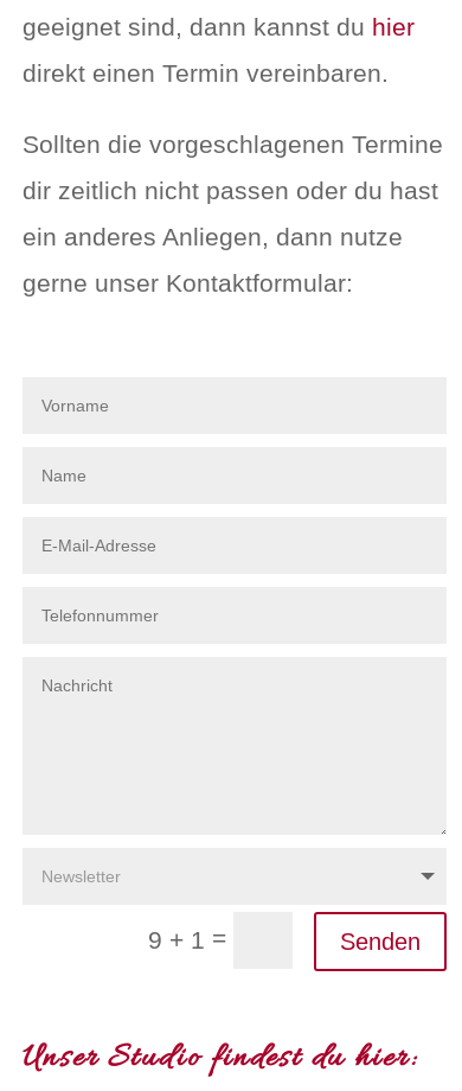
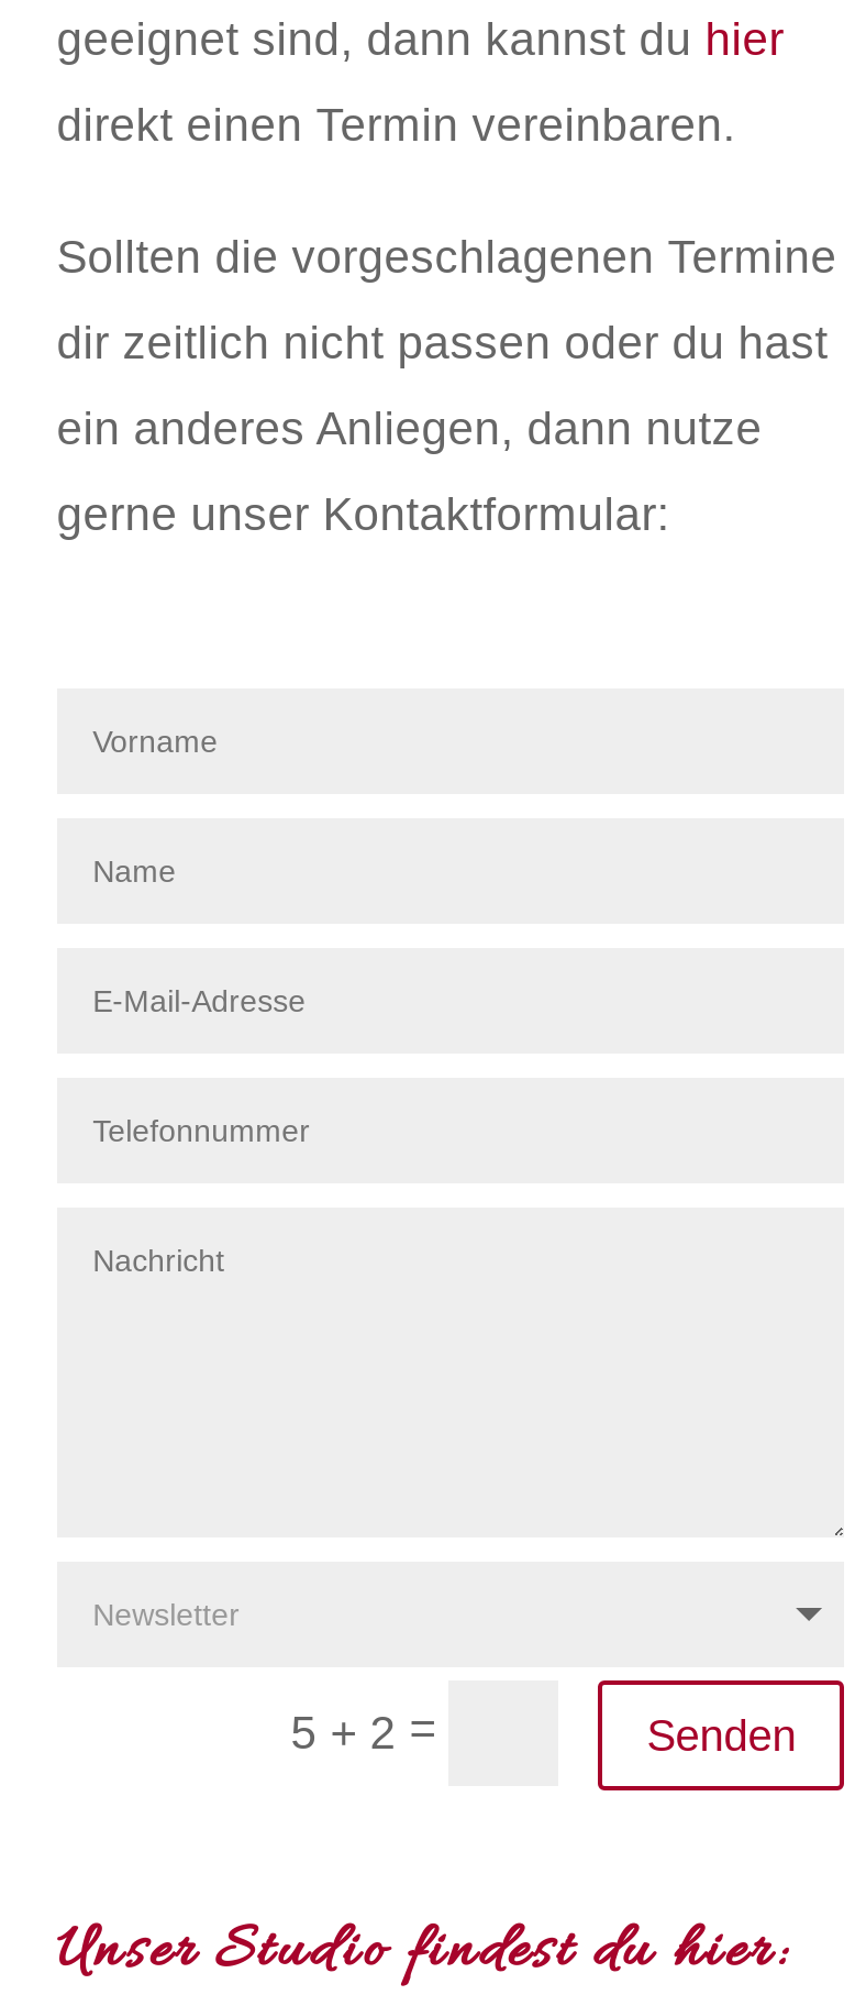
- 9 + 1 =
+ 5 + 2 =
